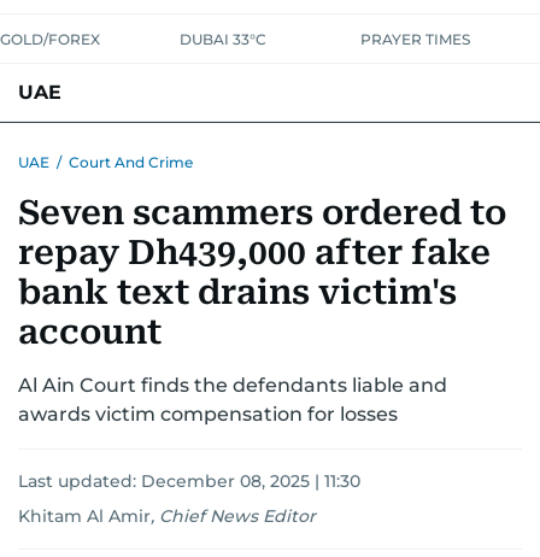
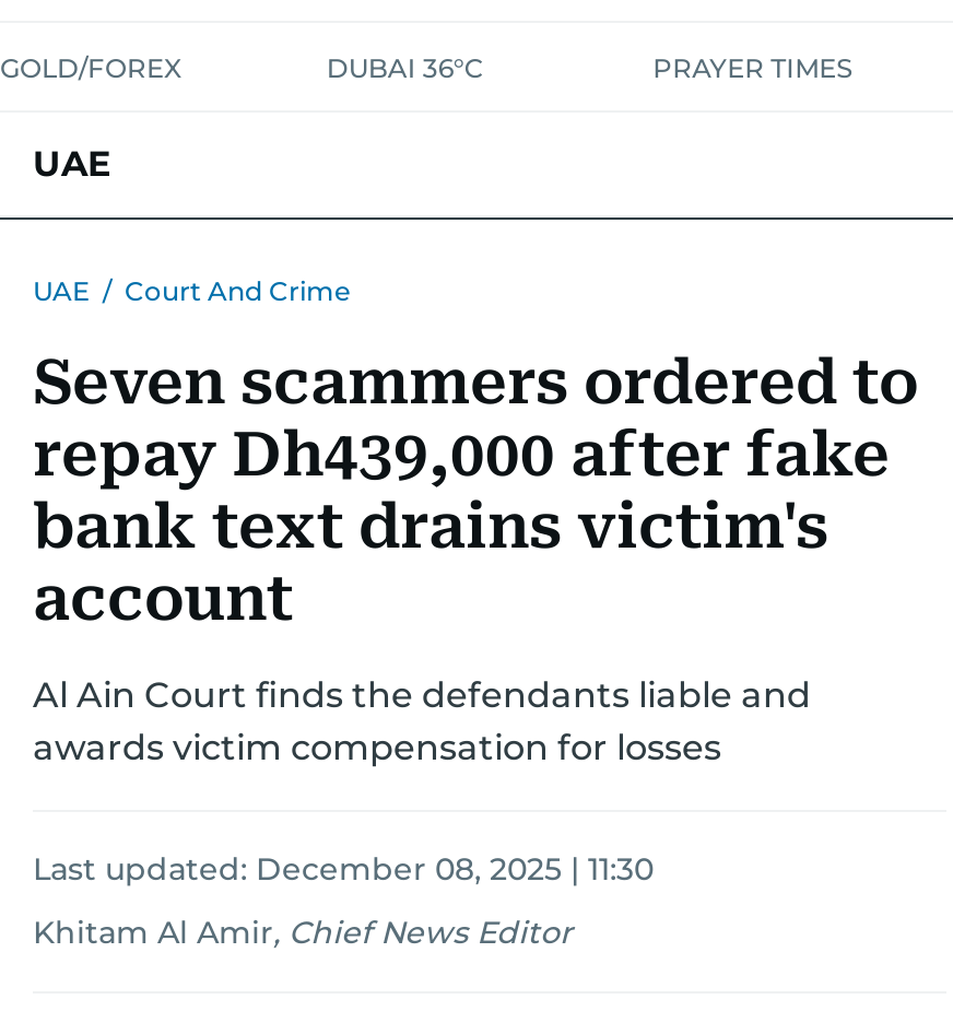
- DUBAI 33°C
+ DUBAI 36°C
